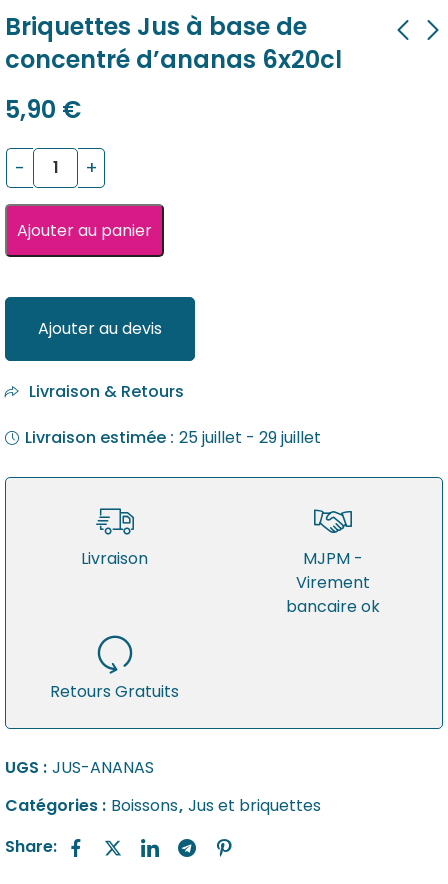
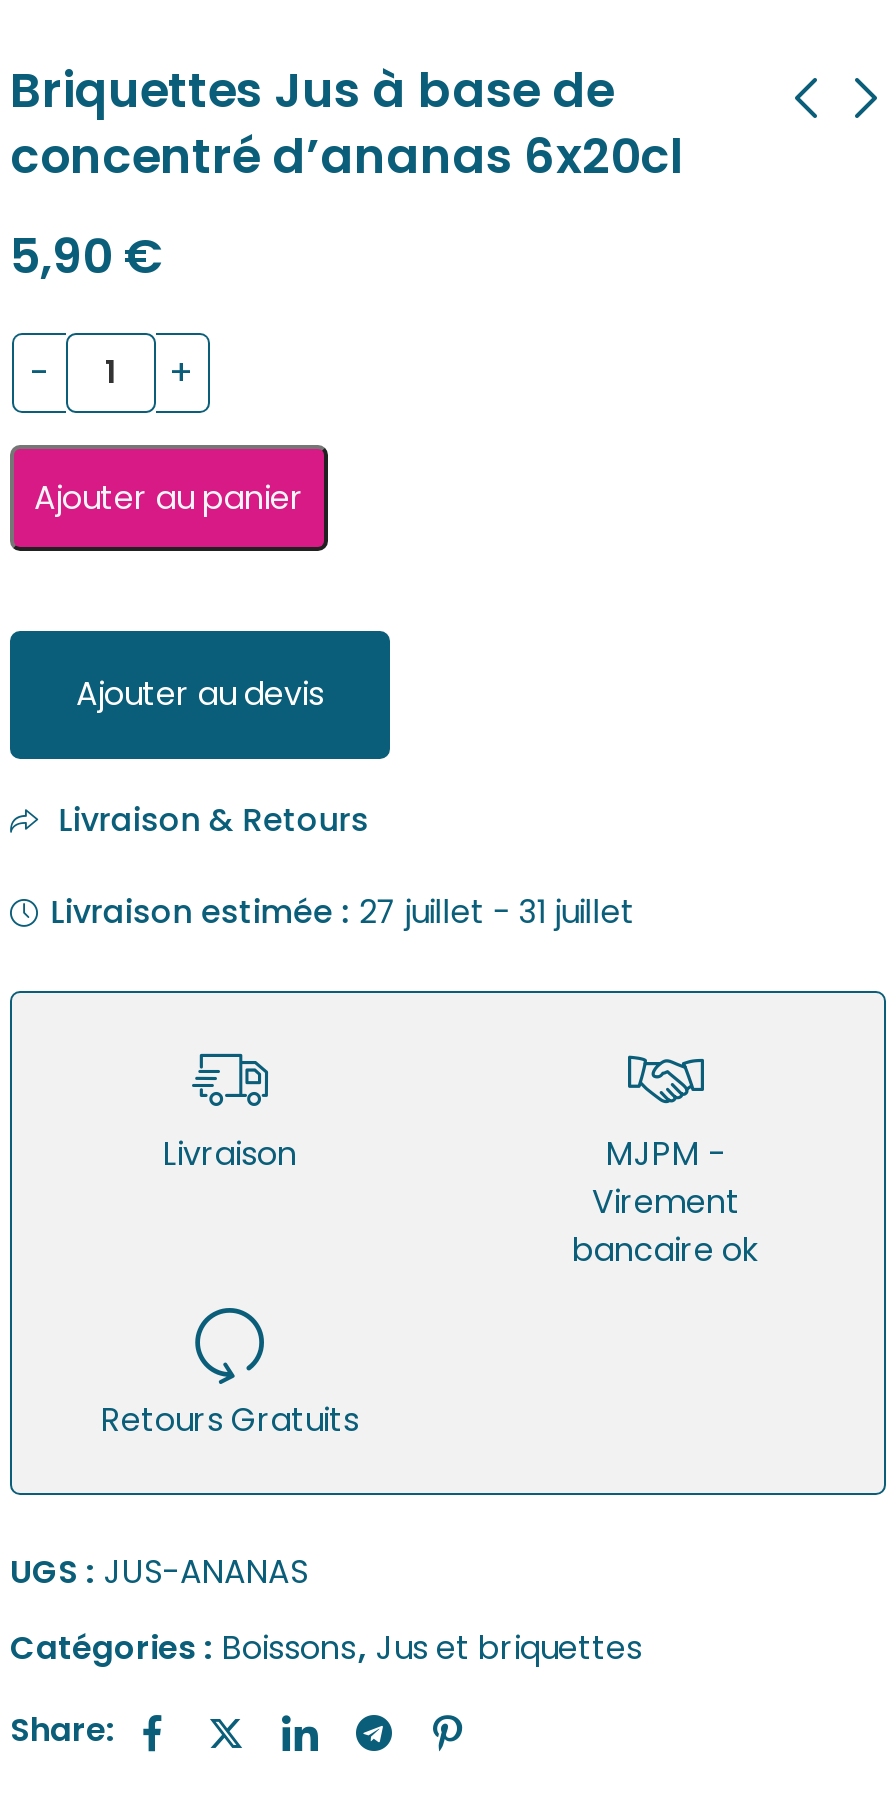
- Livraison estimée : 25 juillet - 29 juillet
+ Livraison estimée : 27 juillet - 31 juillet
